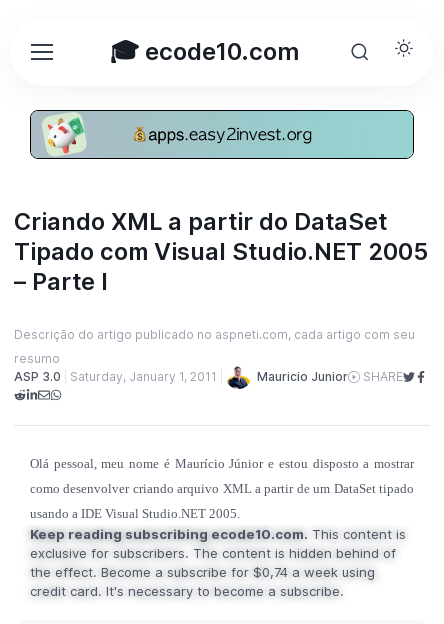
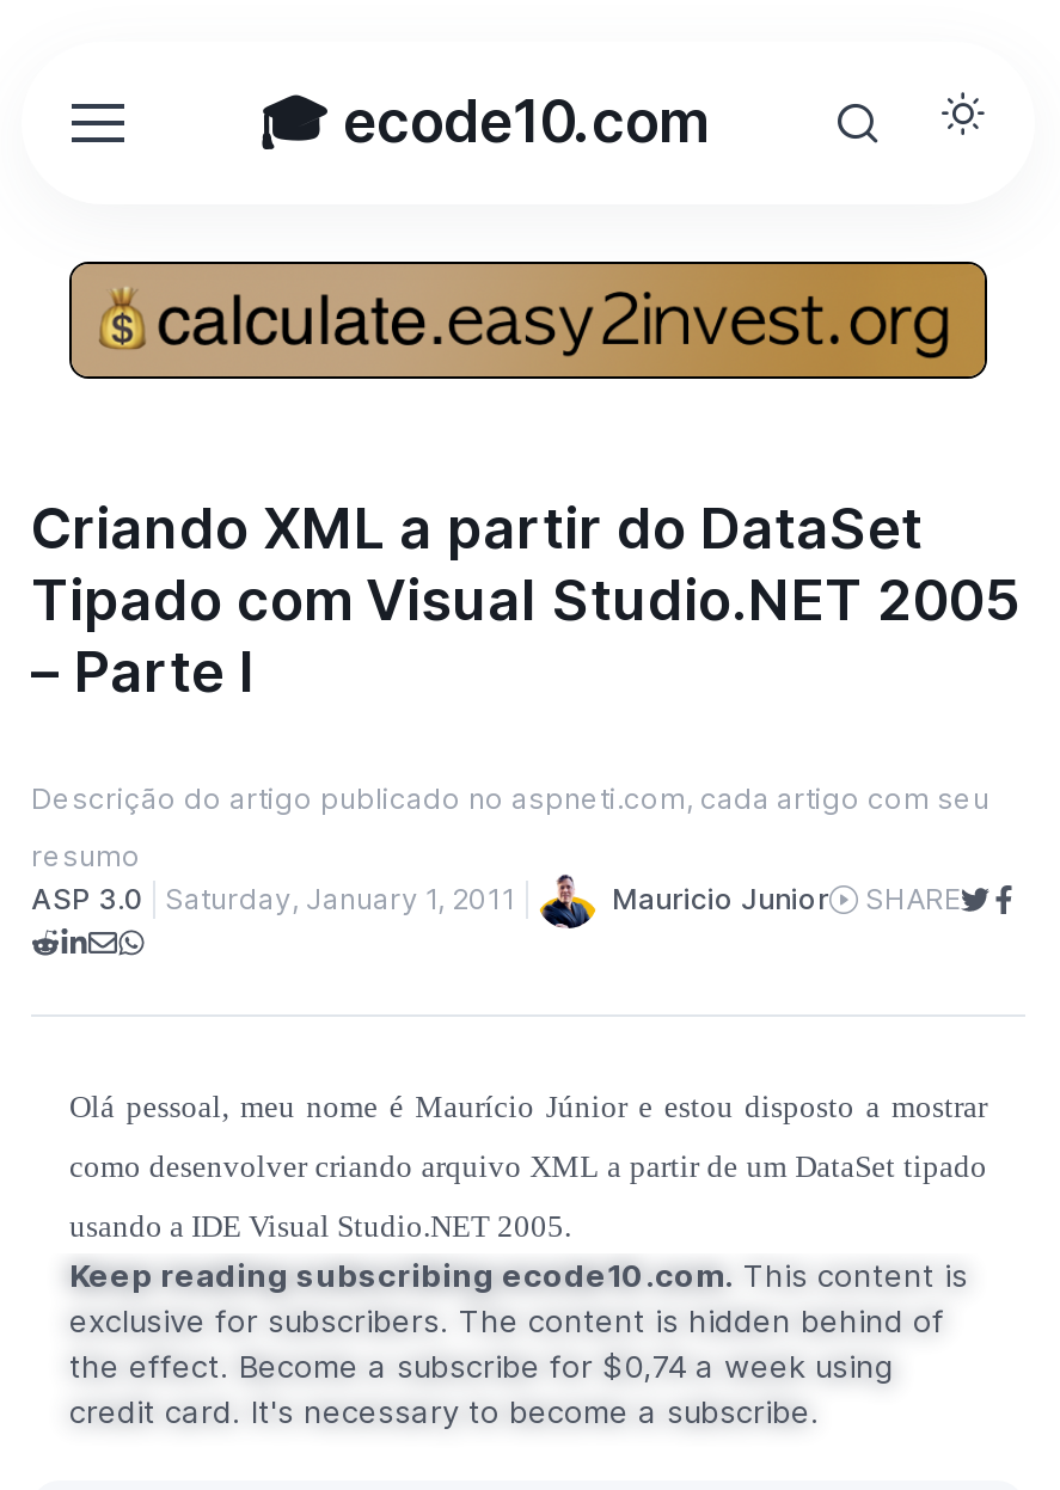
- [image]
+ [image]
